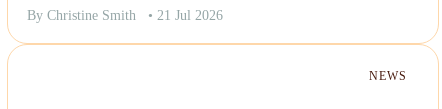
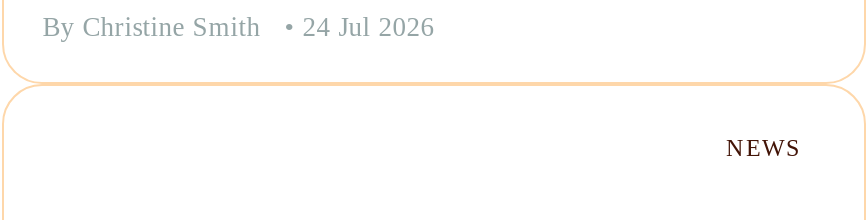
- By Christine Smith • 21 Jul 2026
+ By Christine Smith • 24 Jul 2026
